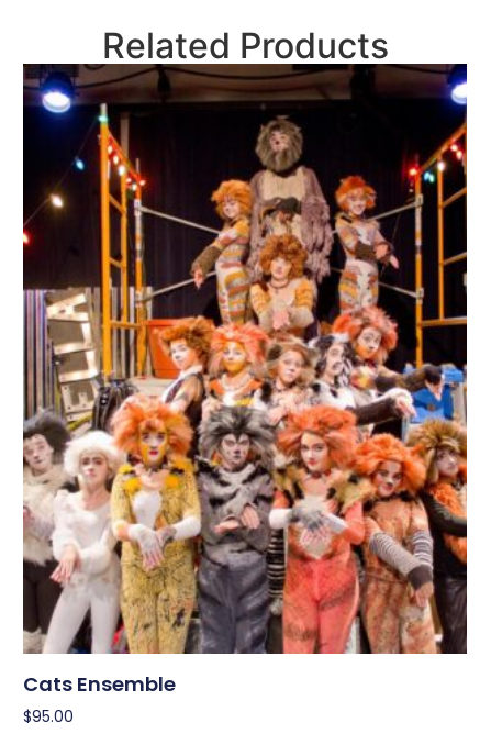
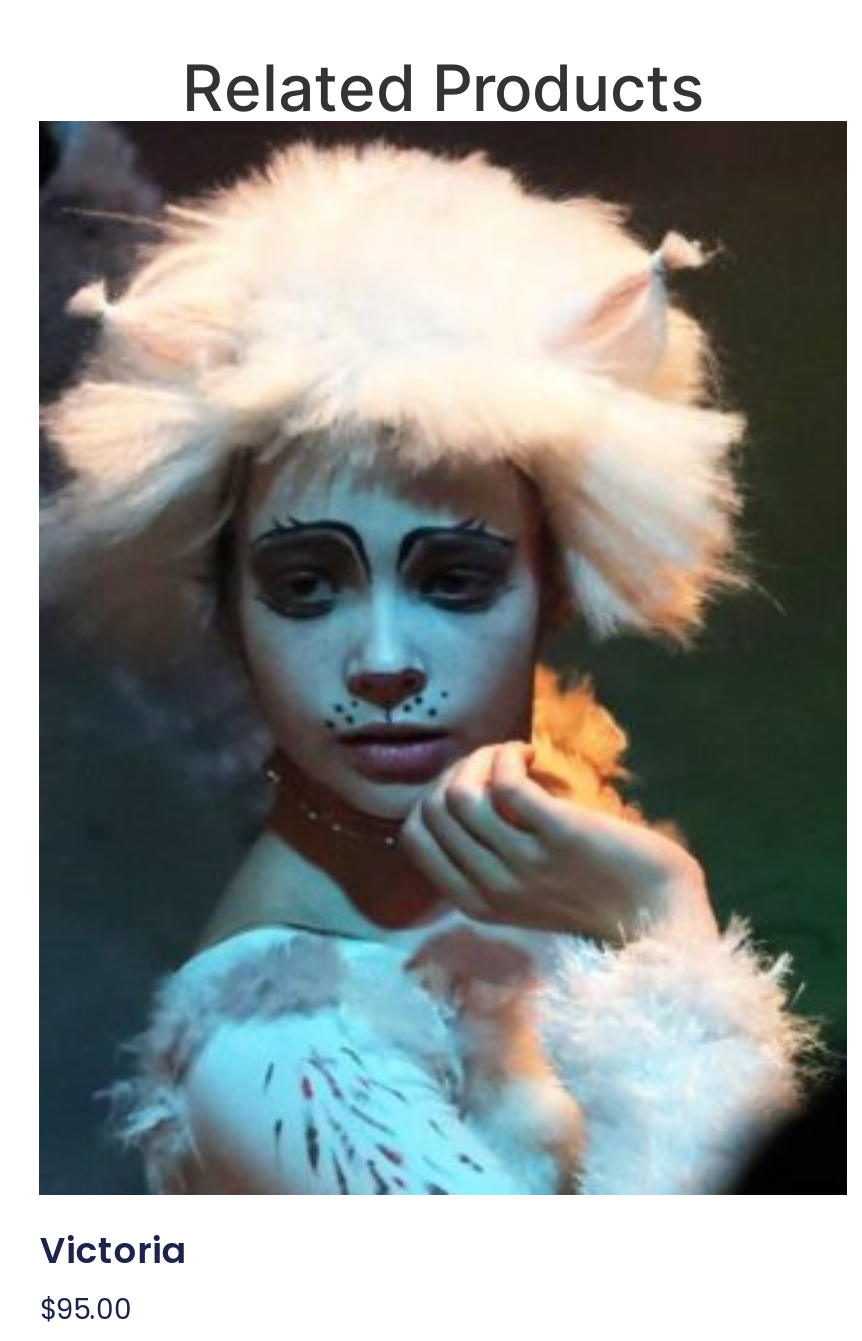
- [image]
- Cats Ensemble
+ [image]
+ Victoria
